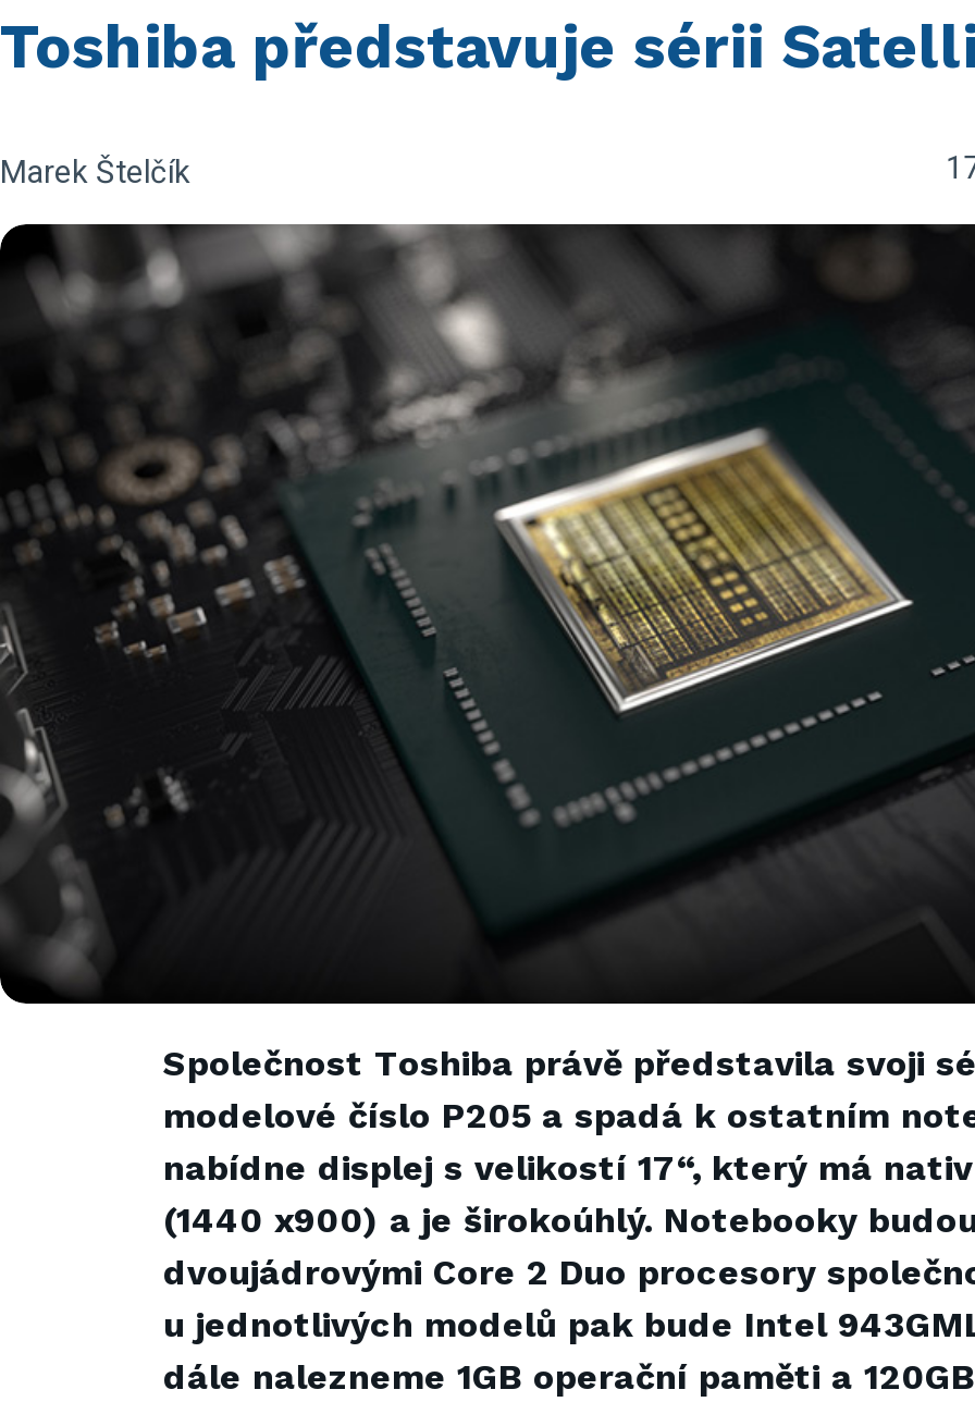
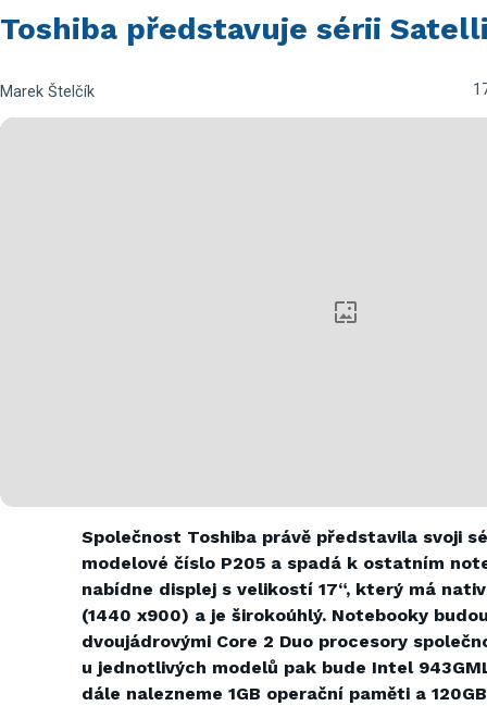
- [image]
